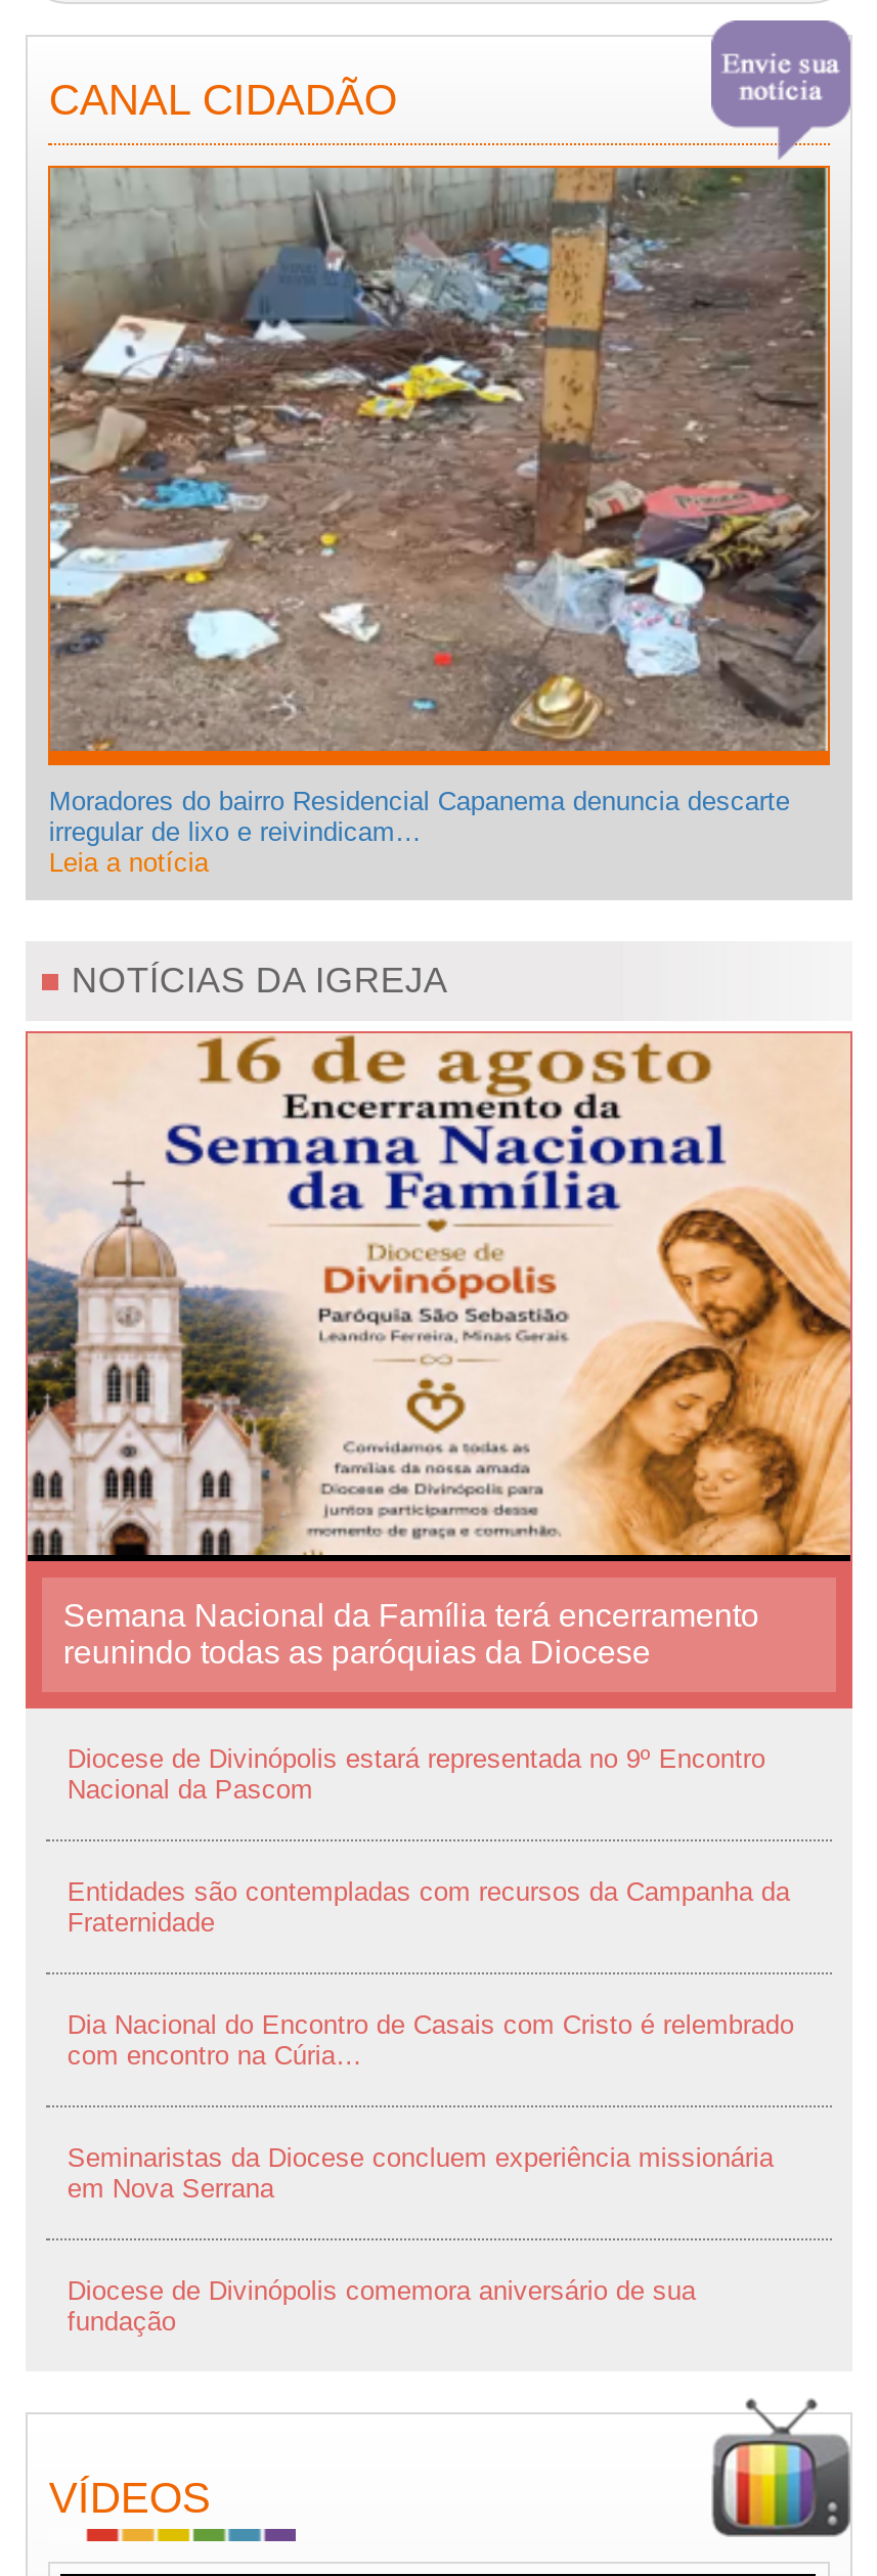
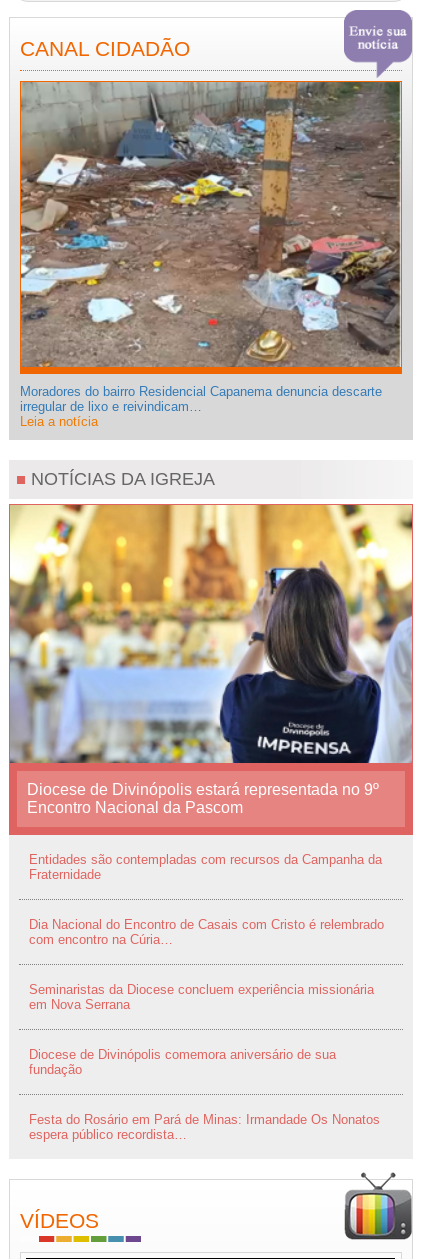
- [image]
- Semana Nacional da Família terá encerramento
- reunindo todas as paróquias da Diocese
- Diocese de Divinópolis estará representada no 9º Encontro
- Nacional da Pascom
+ [image]
+ Diocese de Divinópolis estará representada no 9º
+ Encontro Nacional da Pascom

moved up: Entidades são contempladas com recursos da Campanha da | Fraternidade | Dia Nacional do Encontro de Casais com Cristo é relembrado | com encontro na Cúria… | Seminaristas da Diocese concluem experiência missionária | em Nova Serrana | Diocese de Divinópolis comemora aniversário de sua | fundação

+ Festa do Rosário em Pará de Minas: Irmandade Os Nonatos
+ espera público recordista…
